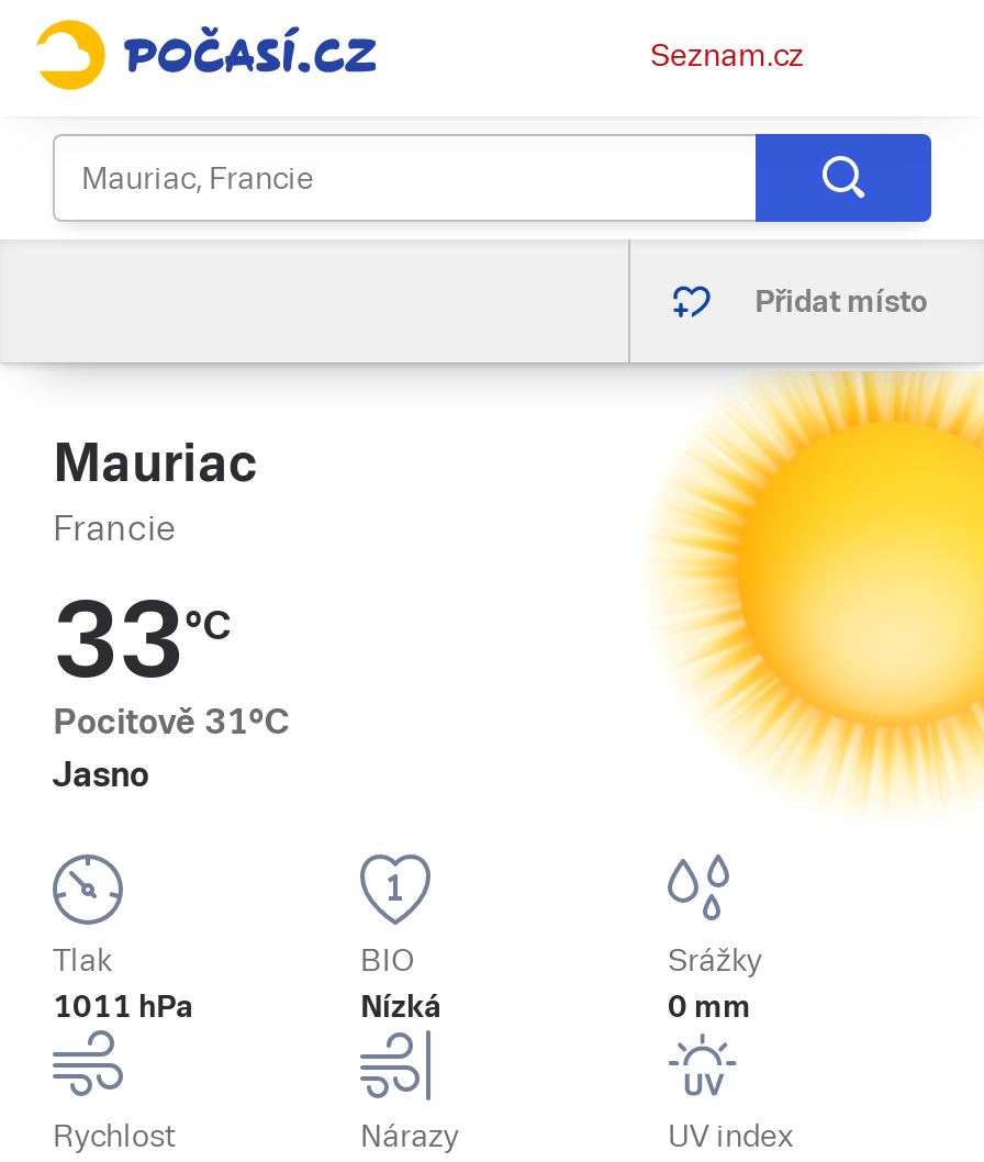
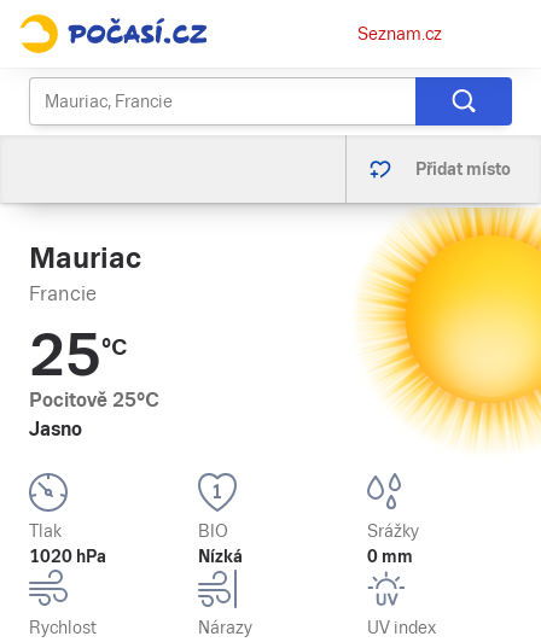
- 33°C
+ 25°C

- Pocitově 31°C
+ Pocitově 25°C

- 1011 hPa
+ 1020 hPa
